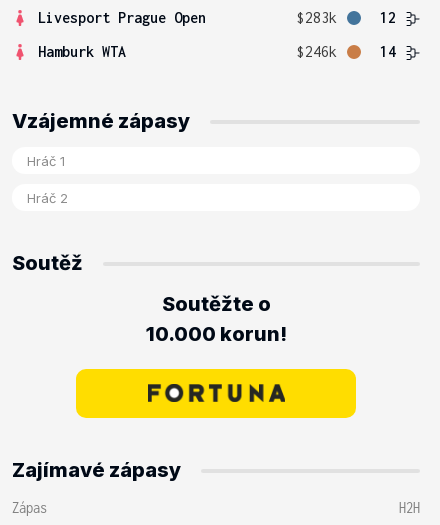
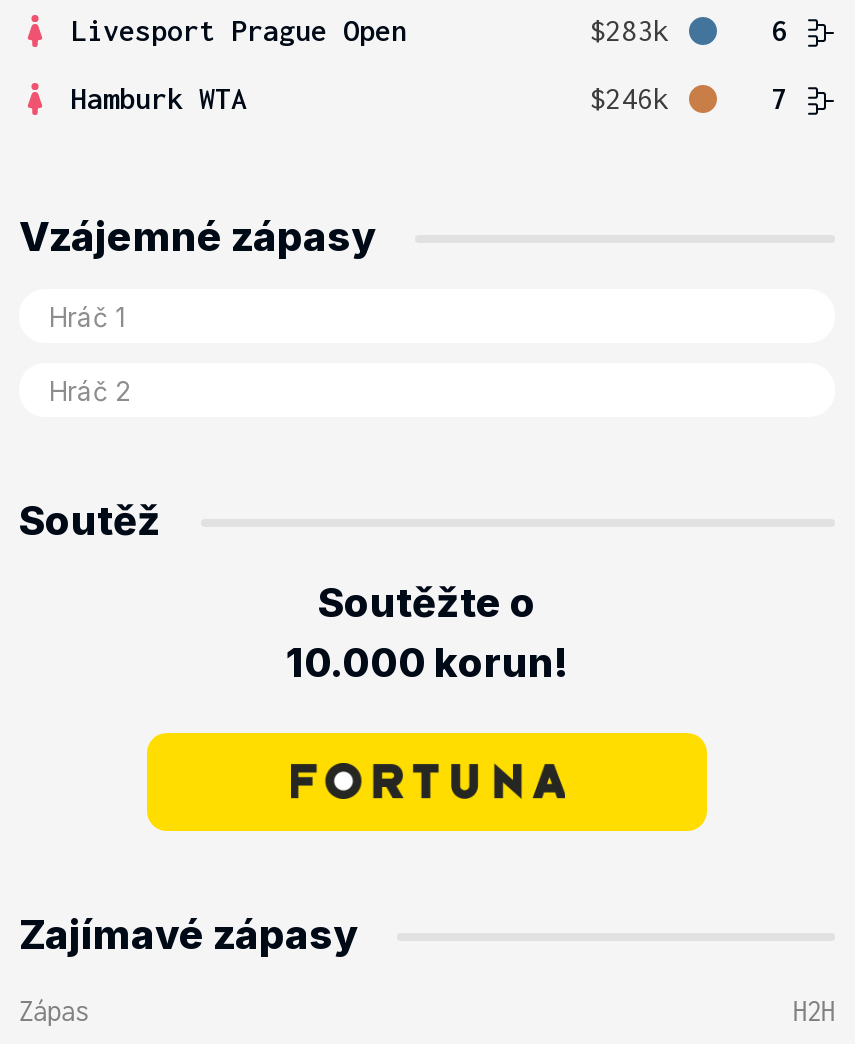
- 12
+ 6

- 14
+ 7
